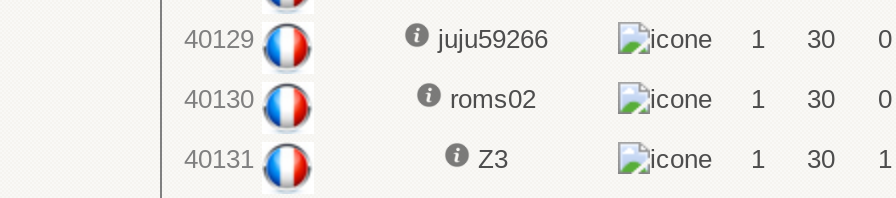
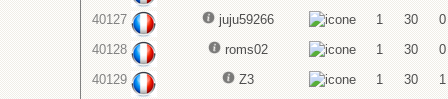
- 40129
+ 40127

- 40130
+ 40128

- 40131
+ 40129
